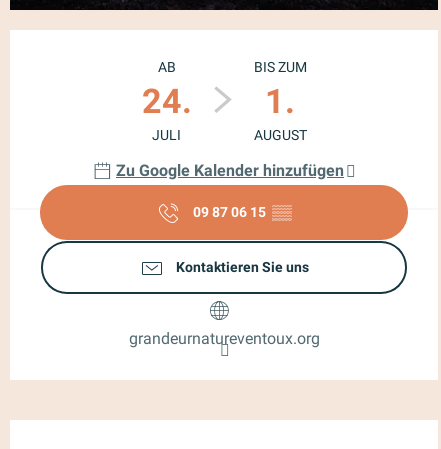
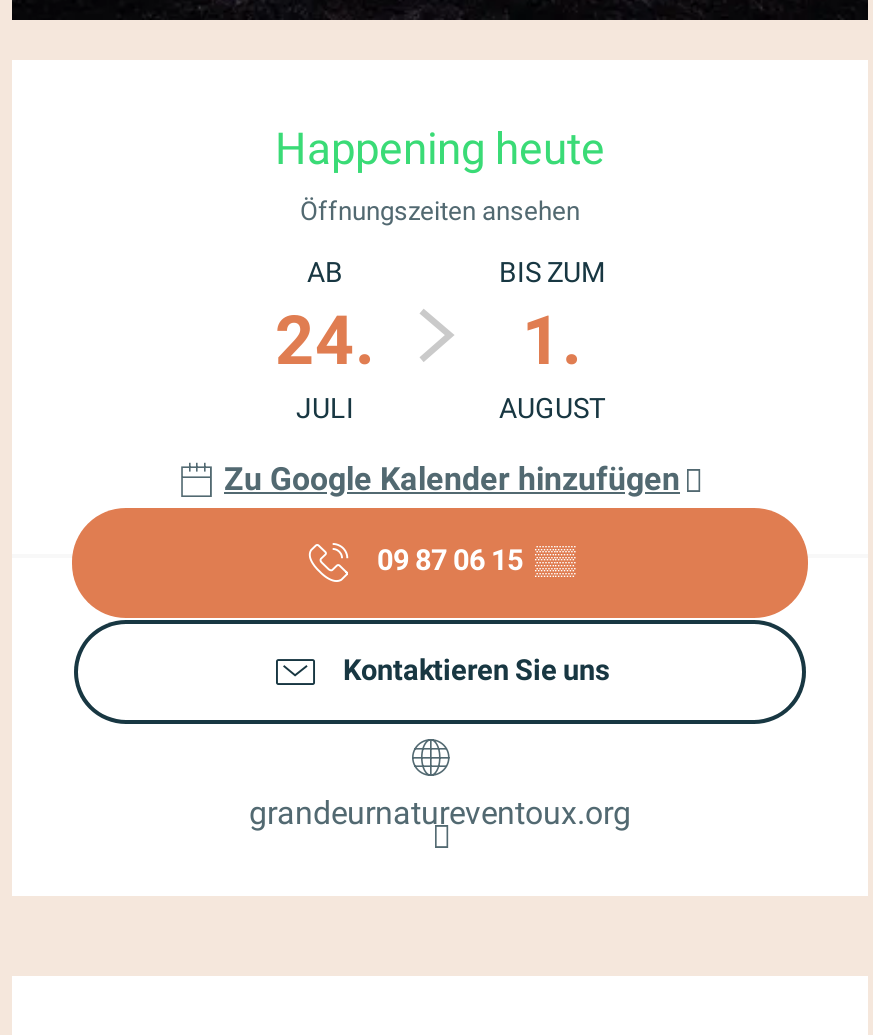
+ Happening heute
+ Öffnungszeiten ansehen
